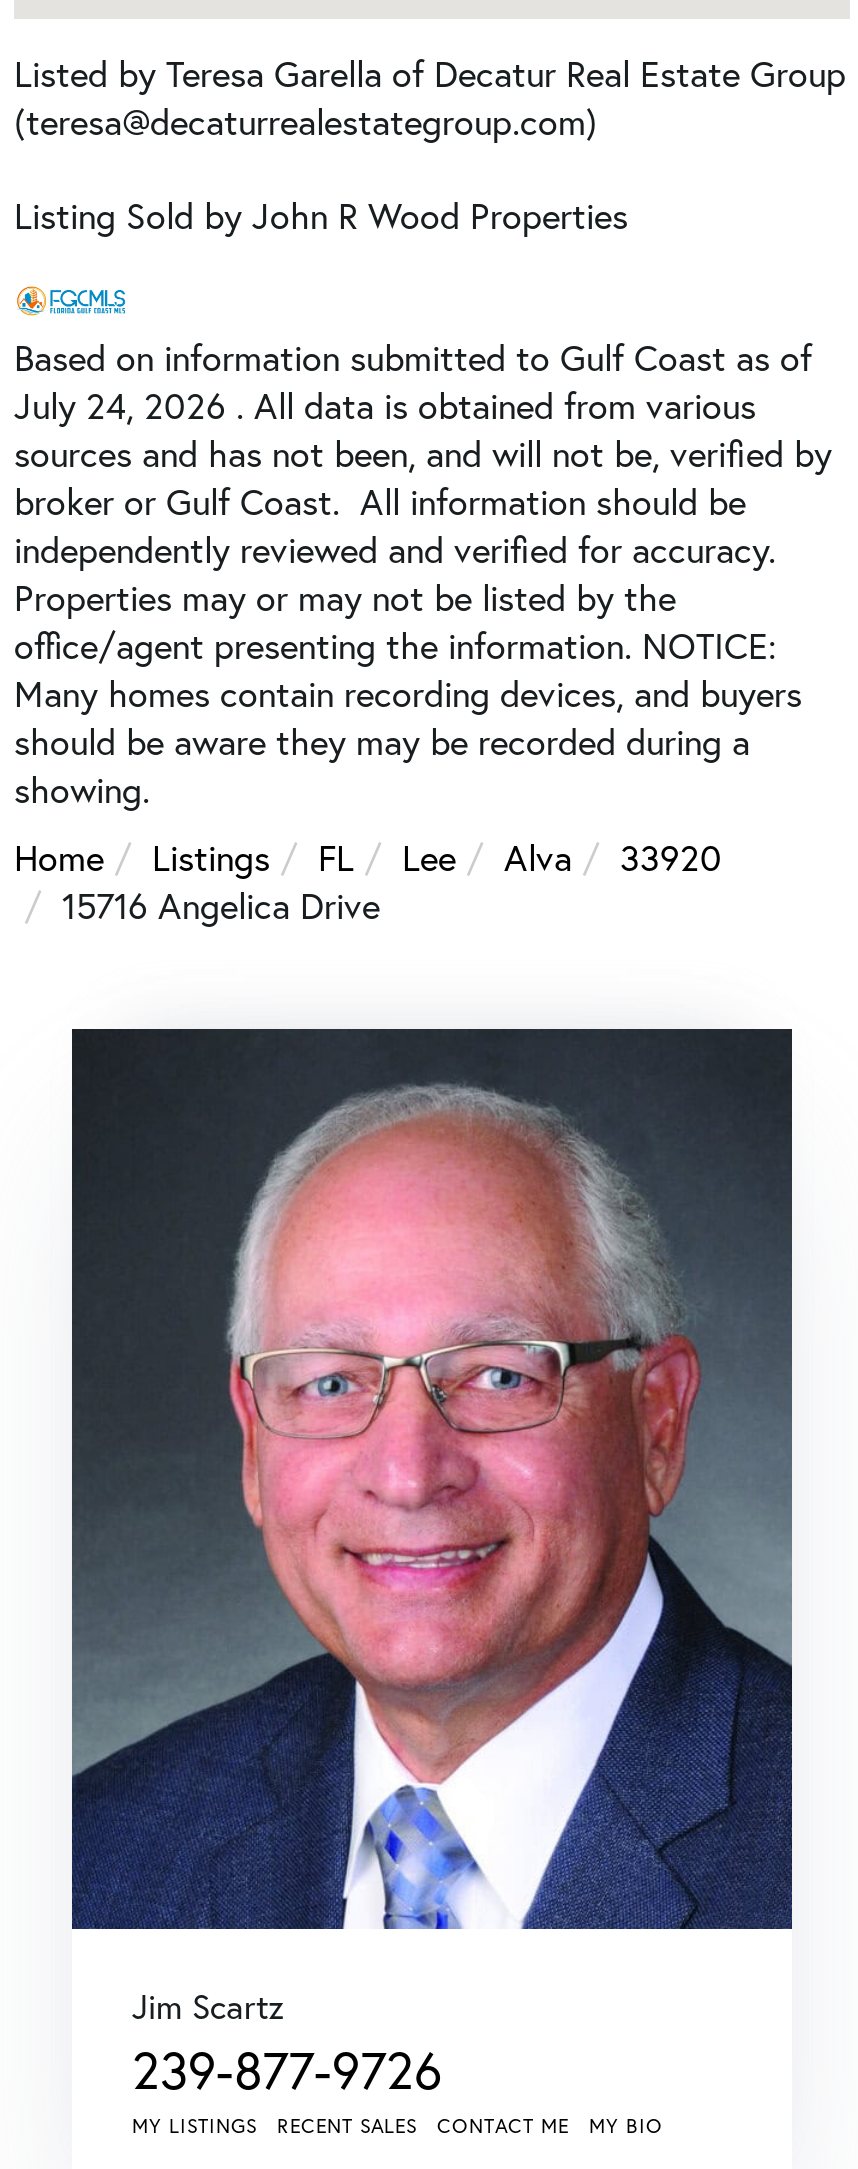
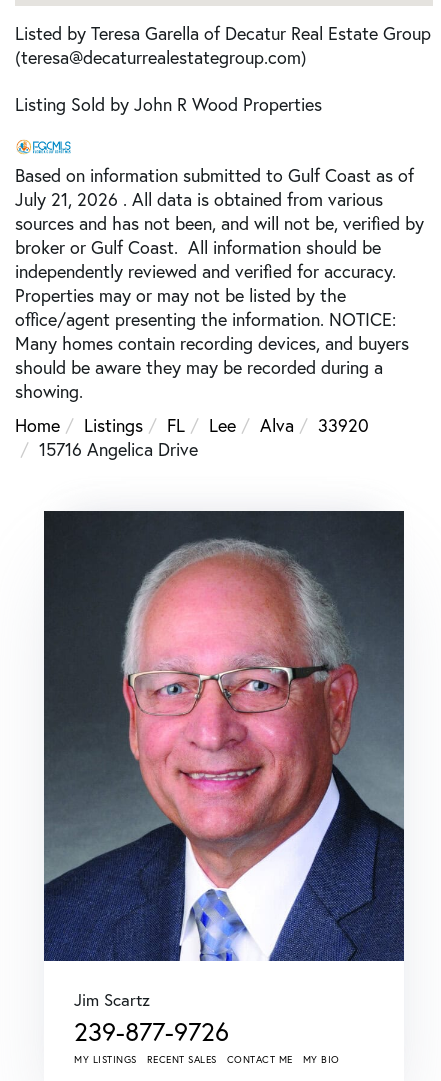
- July 24, 2026 . All data is obtained from various
+ July 21, 2026 . All data is obtained from various
